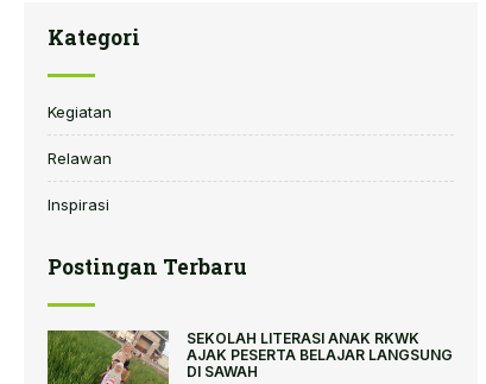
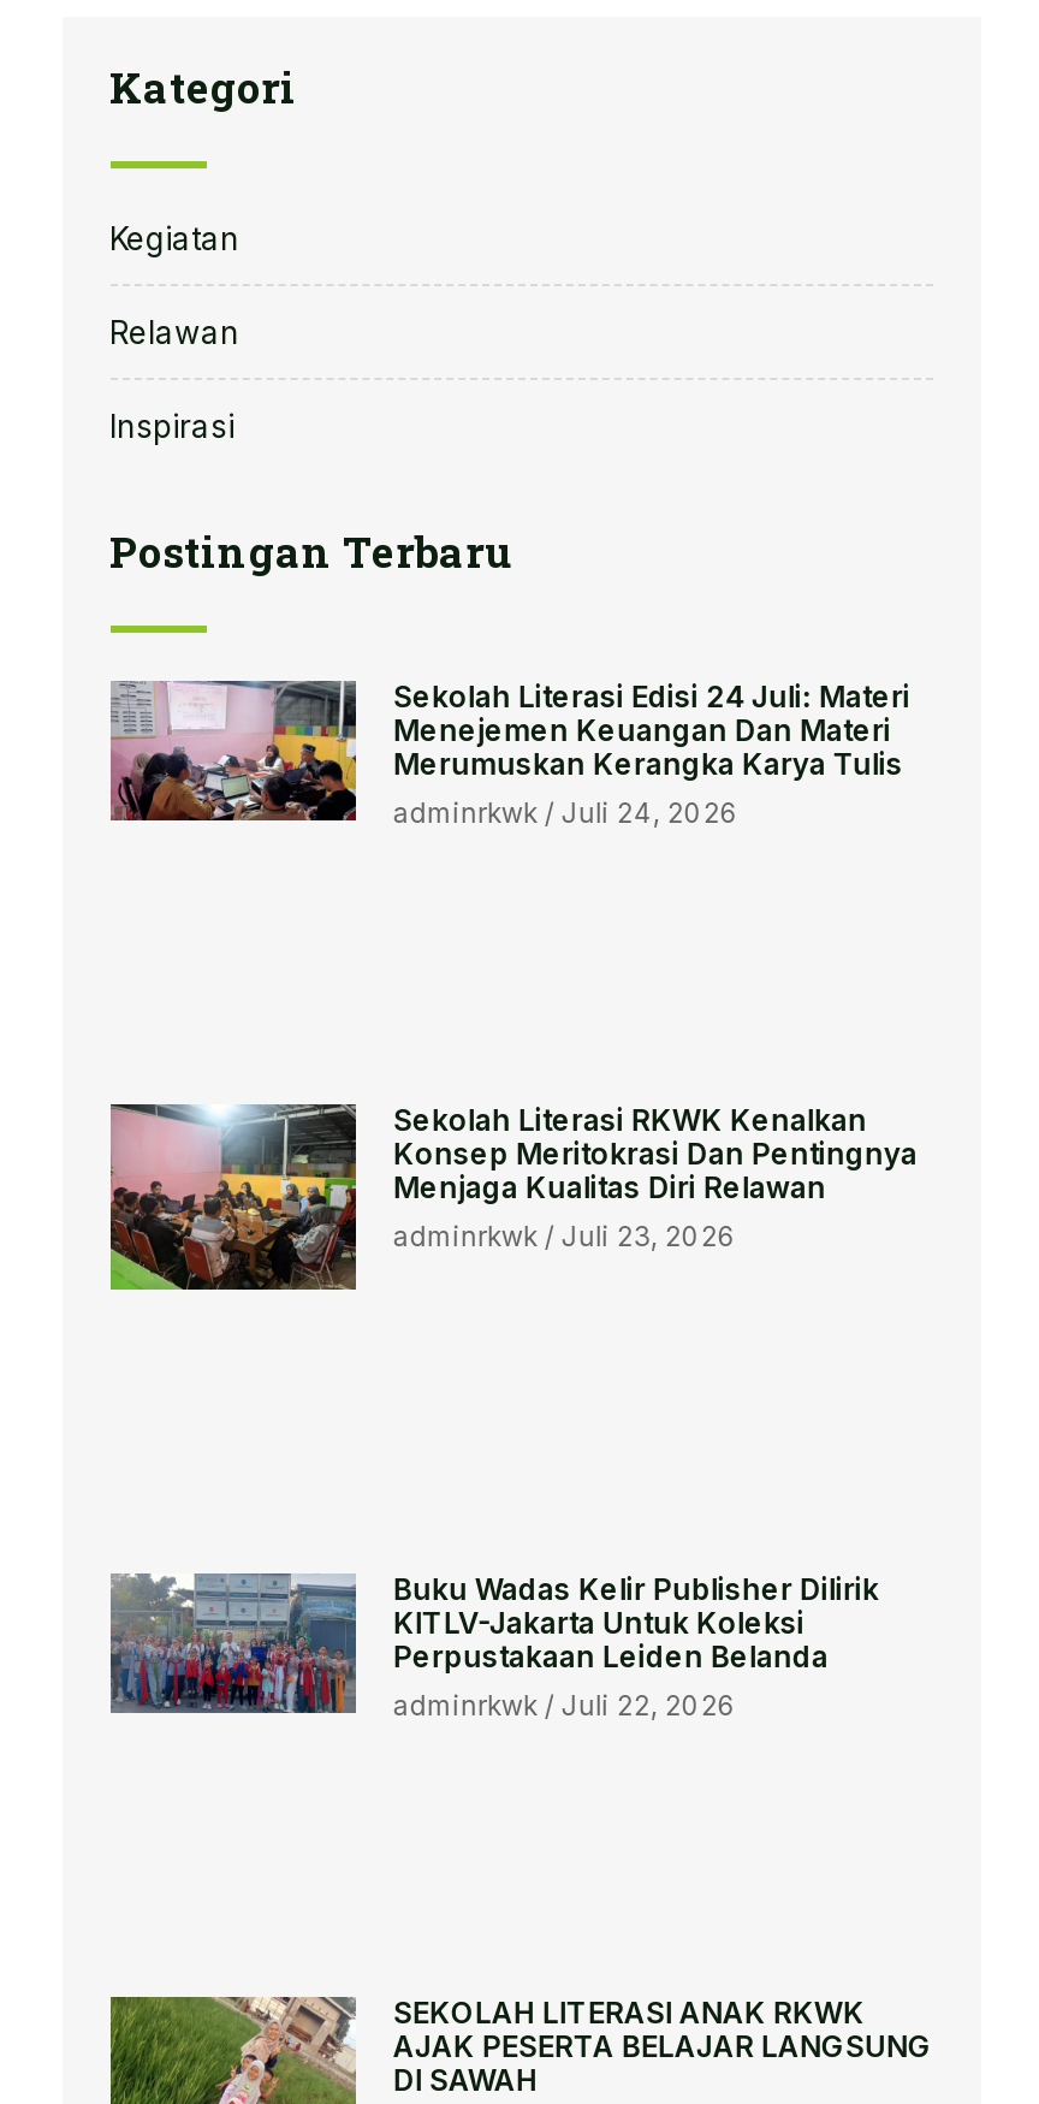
+ [image]
+ Sekolah Literasi Edisi 24 Juli: Materi
+ Menejemen Keuangan Dan Materi
+ Merumuskan Kerangka Karya Tulis
+ adminrkwk Juli 24, 2026

+ [image]
+ Sekolah Literasi RKWK Kenalkan
+ Konsep Meritokrasi Dan Pentingnya
+ Menjaga Kualitas Diri Relawan
+ adminrkwk Juli 23, 2026

+ [image]
+ Buku Wadas Kelir Publisher Dilirik
+ KITLV-Jakarta Untuk Koleksi
+ Perpustakaan Leiden Belanda
+ adminrkwk Juli 22, 2026
